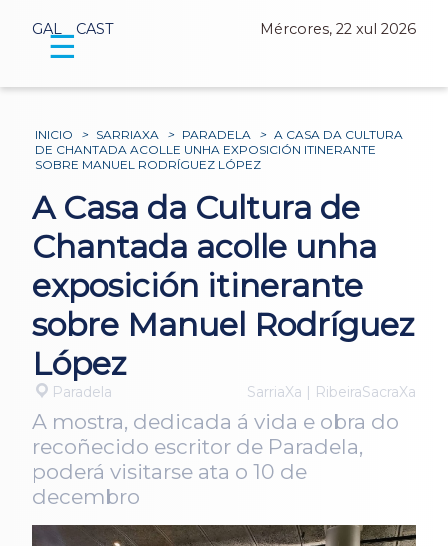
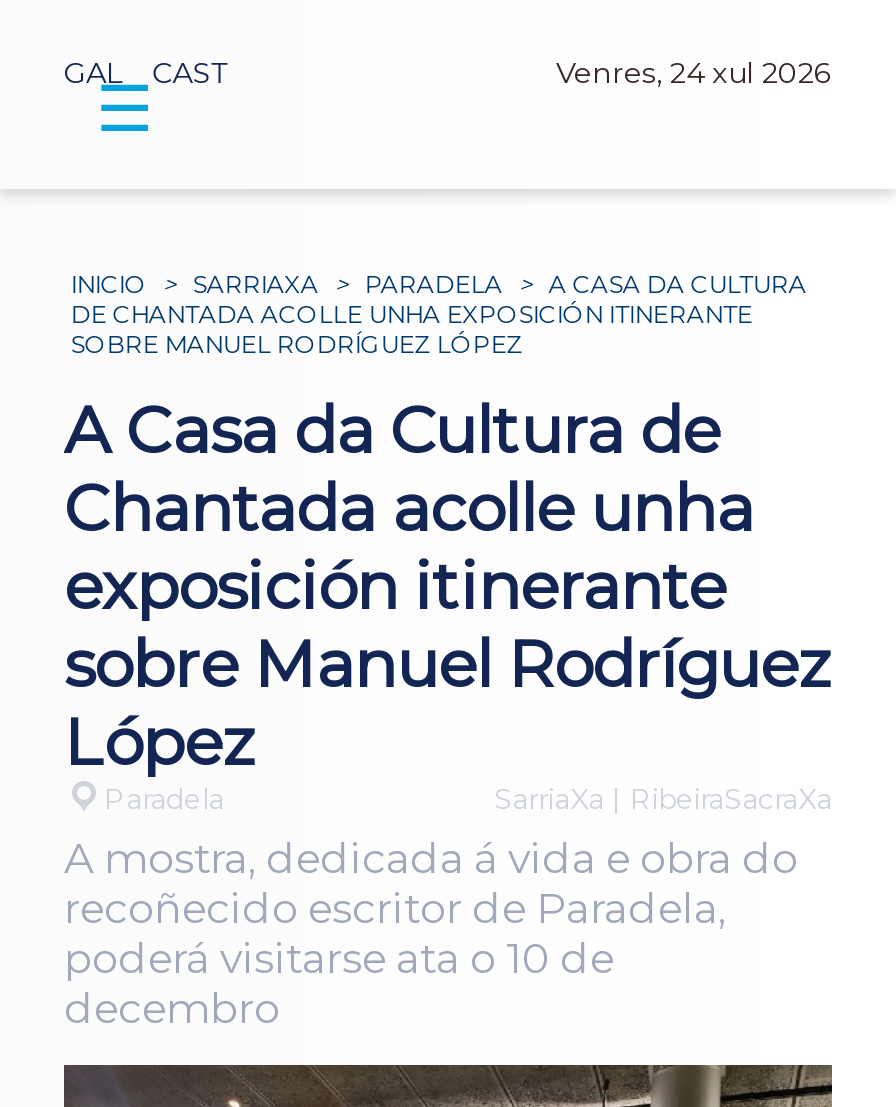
- Mércores, 22 xul 2026
+ Venres, 24 xul 2026
